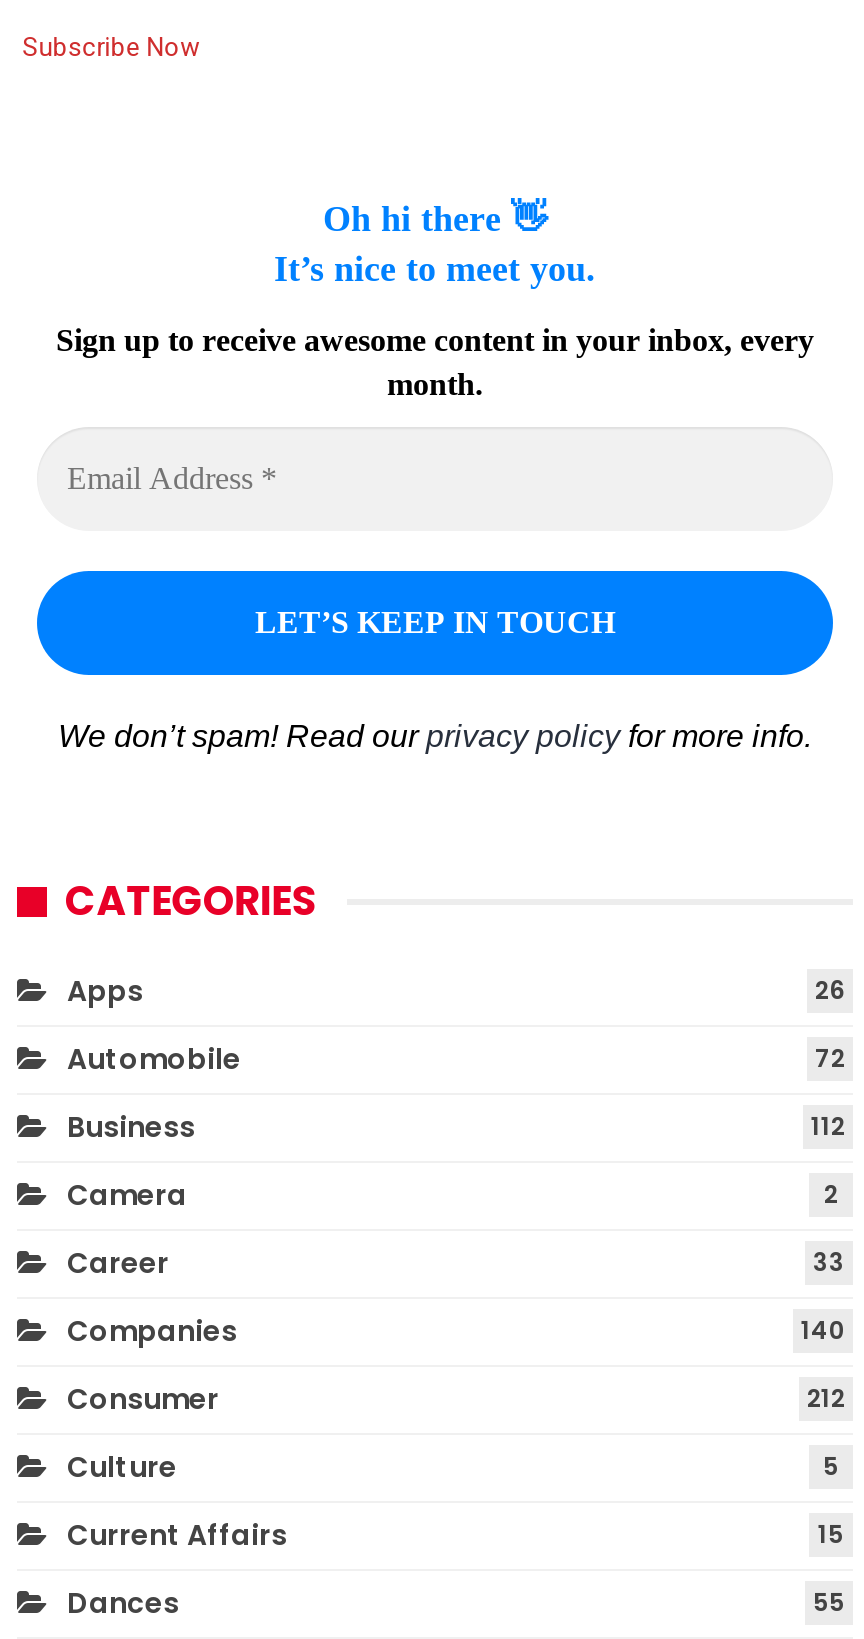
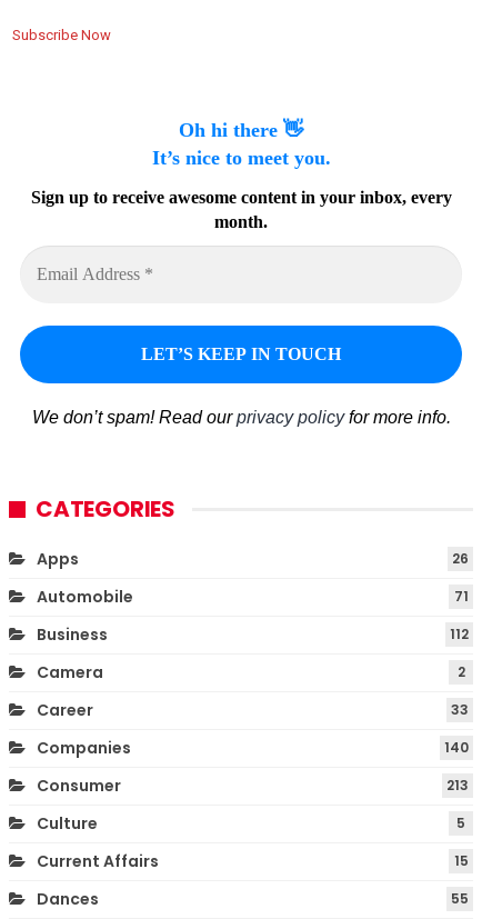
- 72
+ 71

- 212
+ 213
